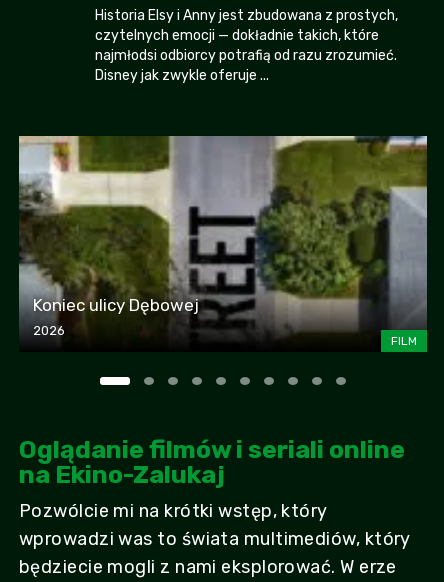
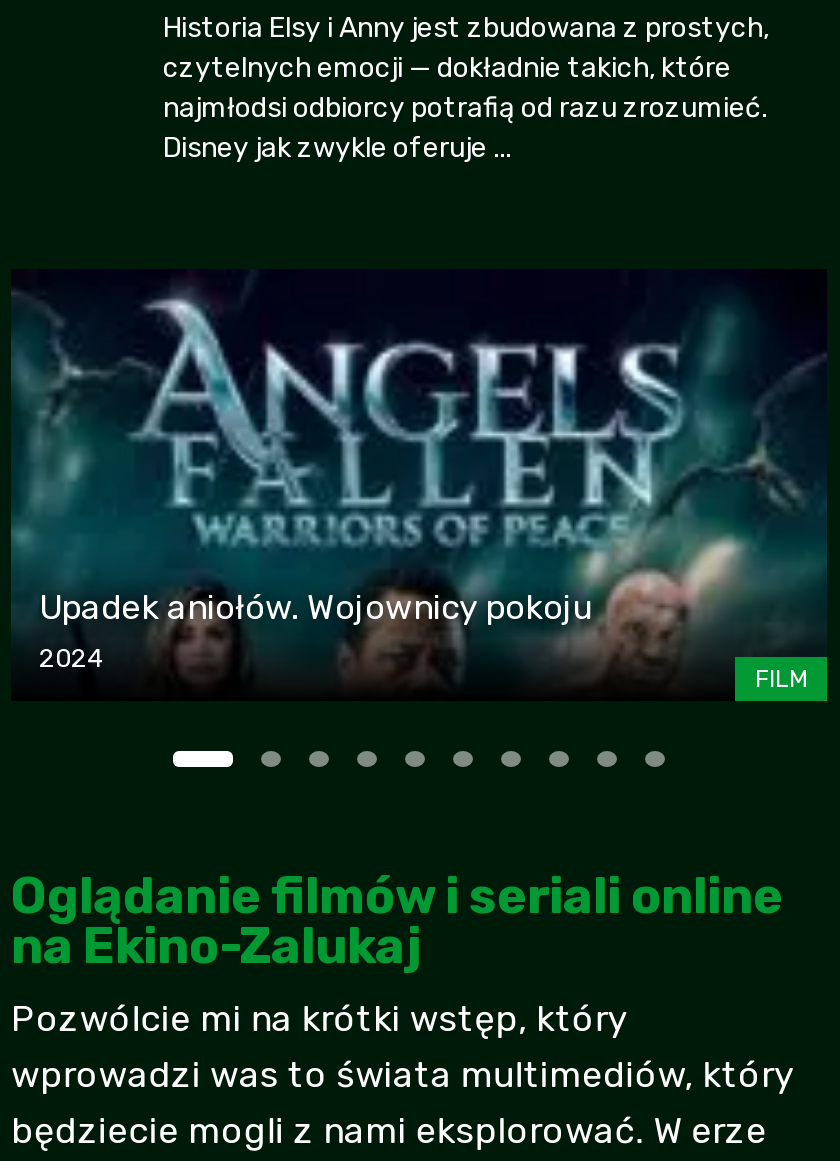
- [image]
- Koniec ulicy Dębowej
- 2026
+ [image]
+ Upadek aniołów. Wojownicy pokoju
+ 2024
